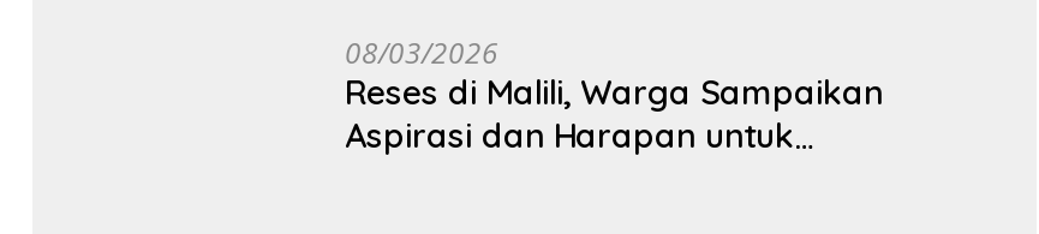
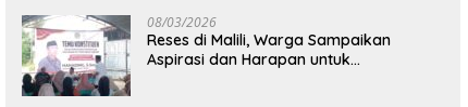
+ [image]
